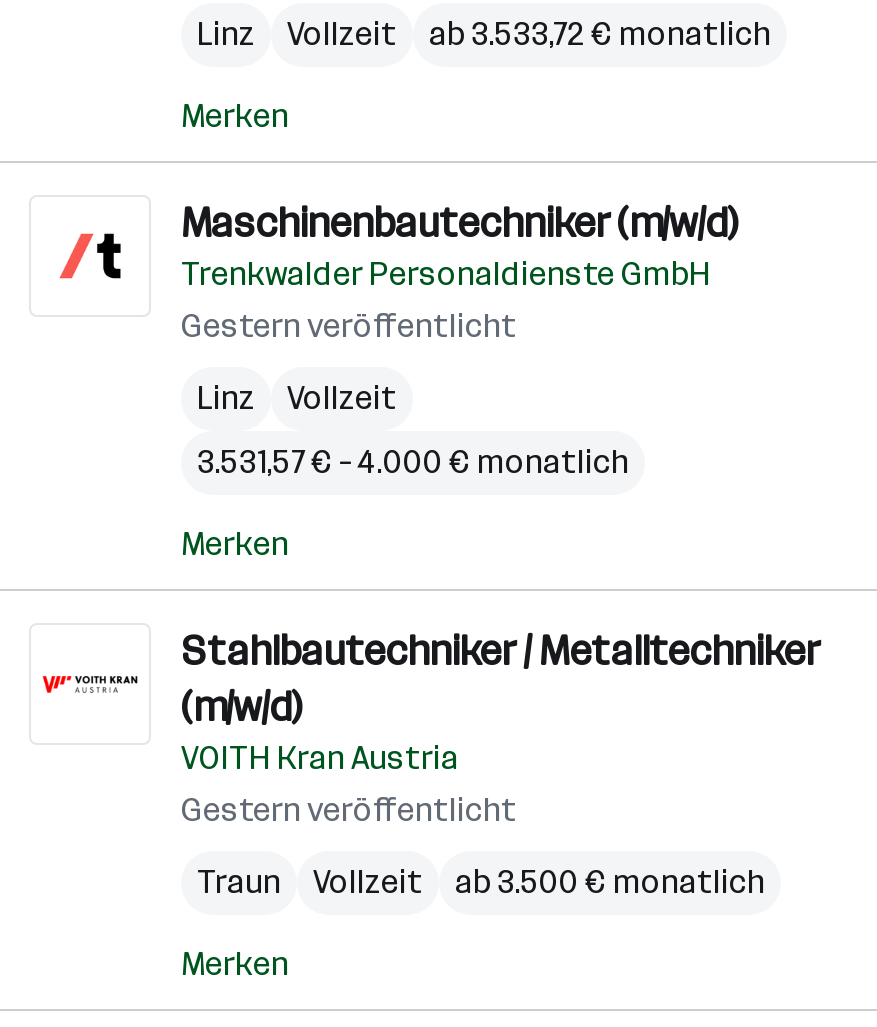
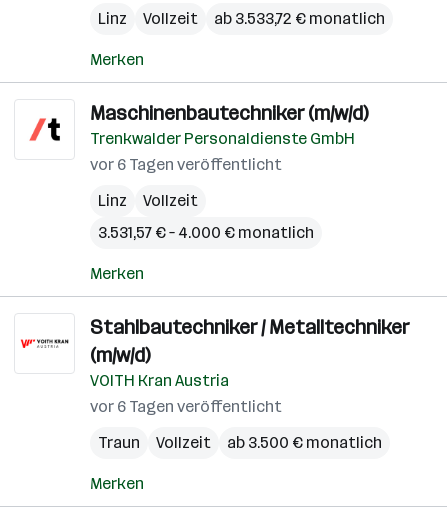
- Gestern veröffentlicht
+ vor 6 Tagen veröffentlicht

- Gestern veröffentlicht
+ vor 6 Tagen veröffentlicht
